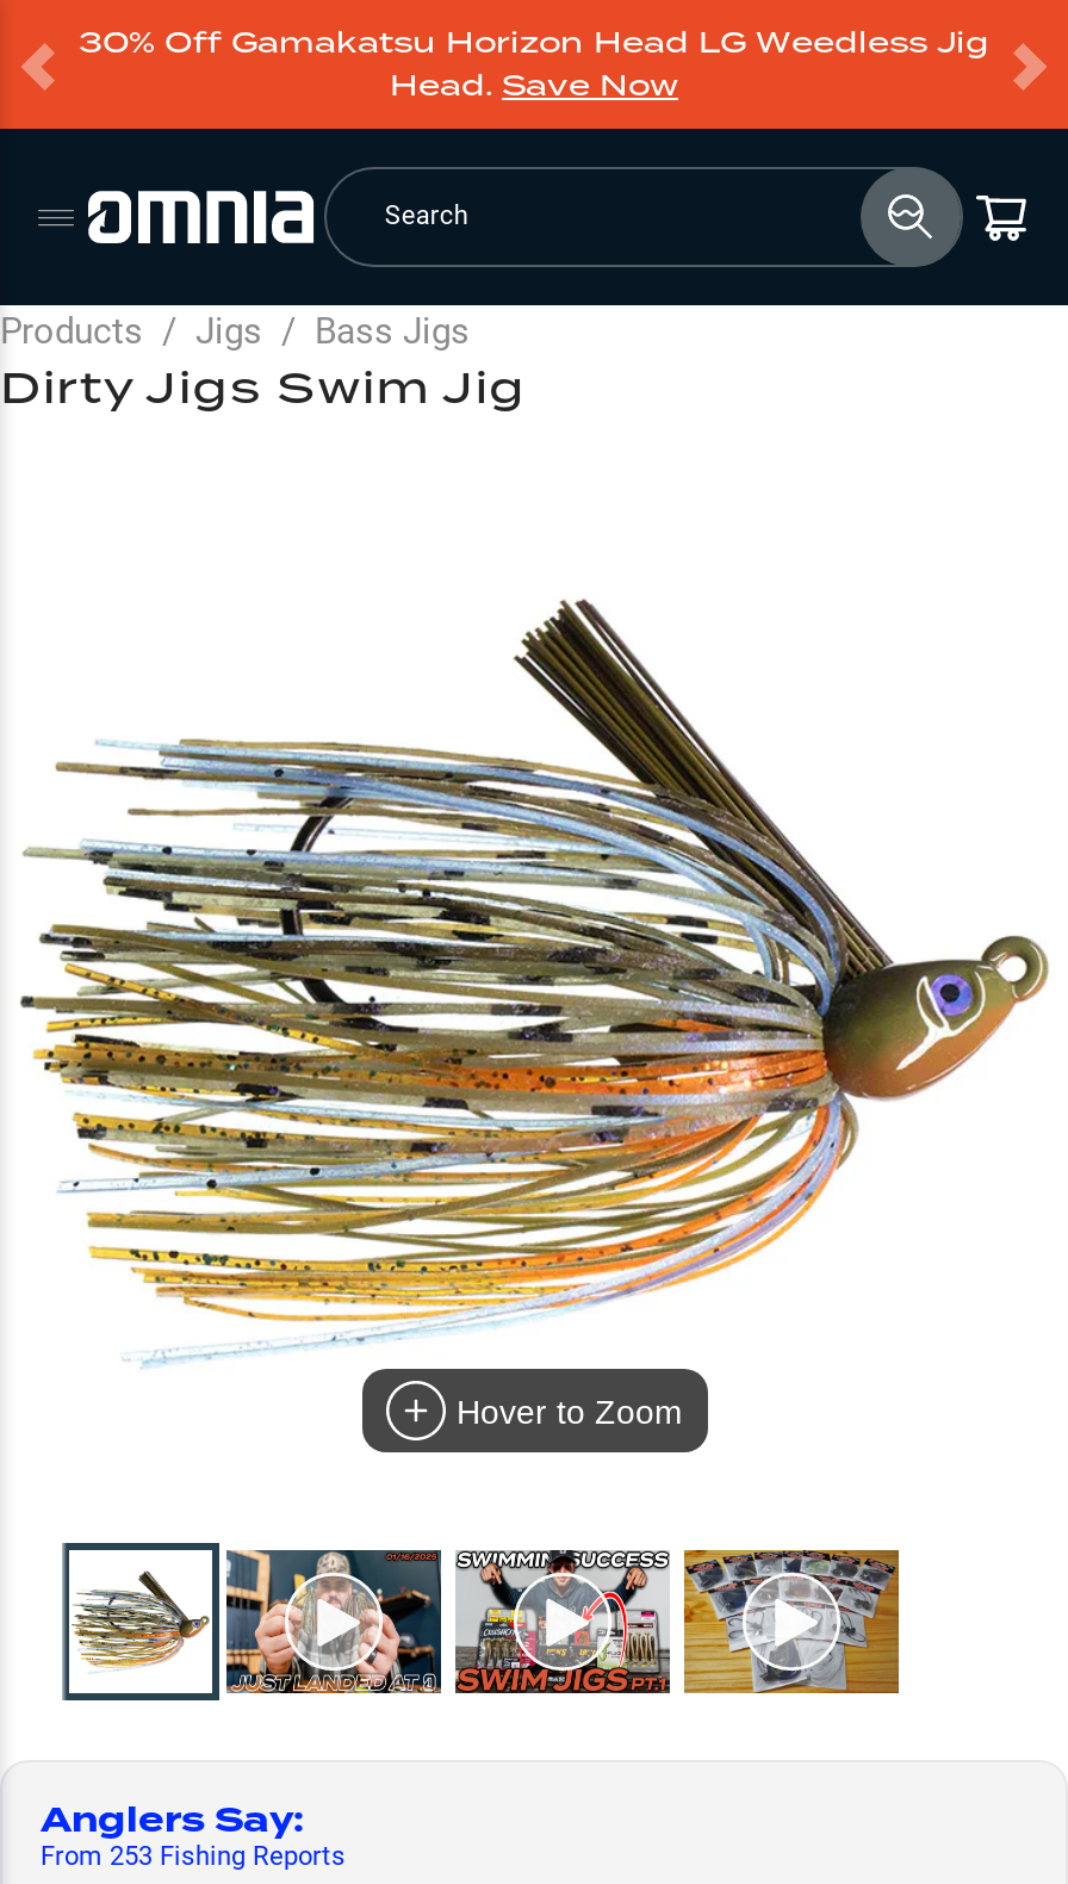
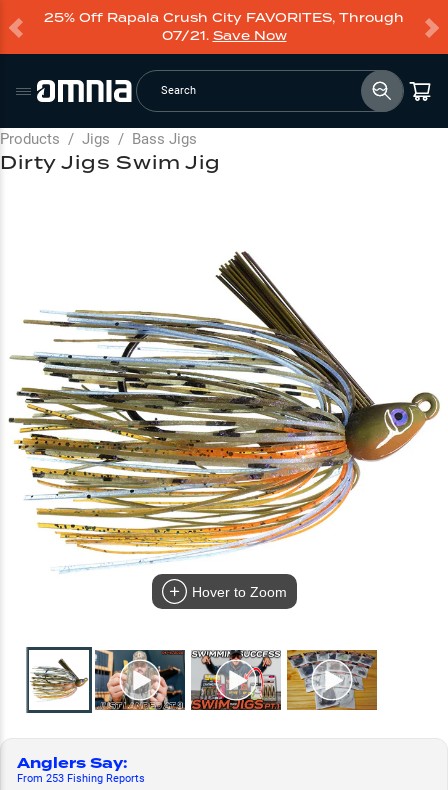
- 30% Off Gamakatsu Horizon Head LG Weedless Jig
- Head. Save Now
+ 25% Off Rapala Crush City FAVORITES, Through
+ 07/21. Save Now
